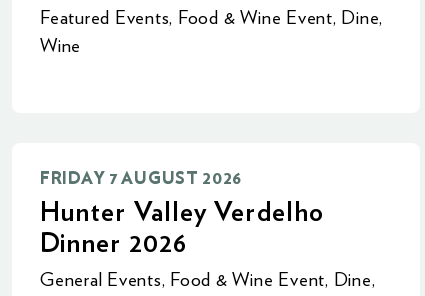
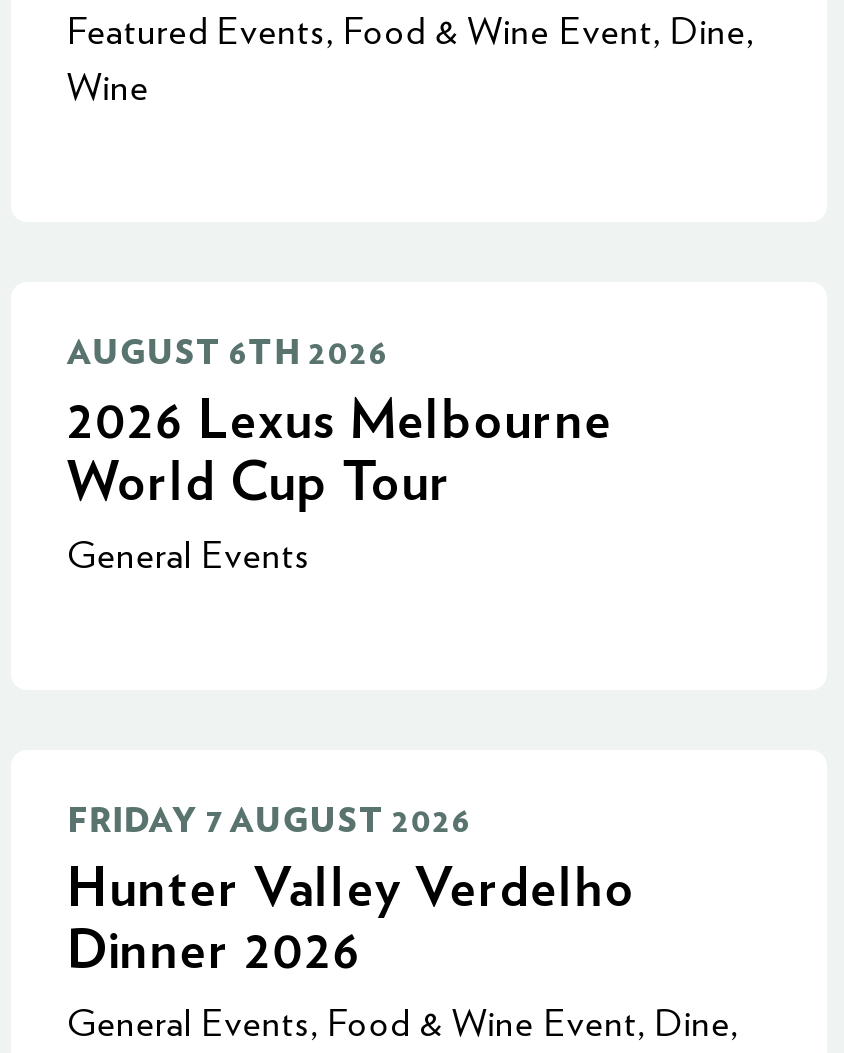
+ AUGUST 6TH 2026
+ 2026 Lexus Melbourne
+ World Cup Tour
+ General Events
